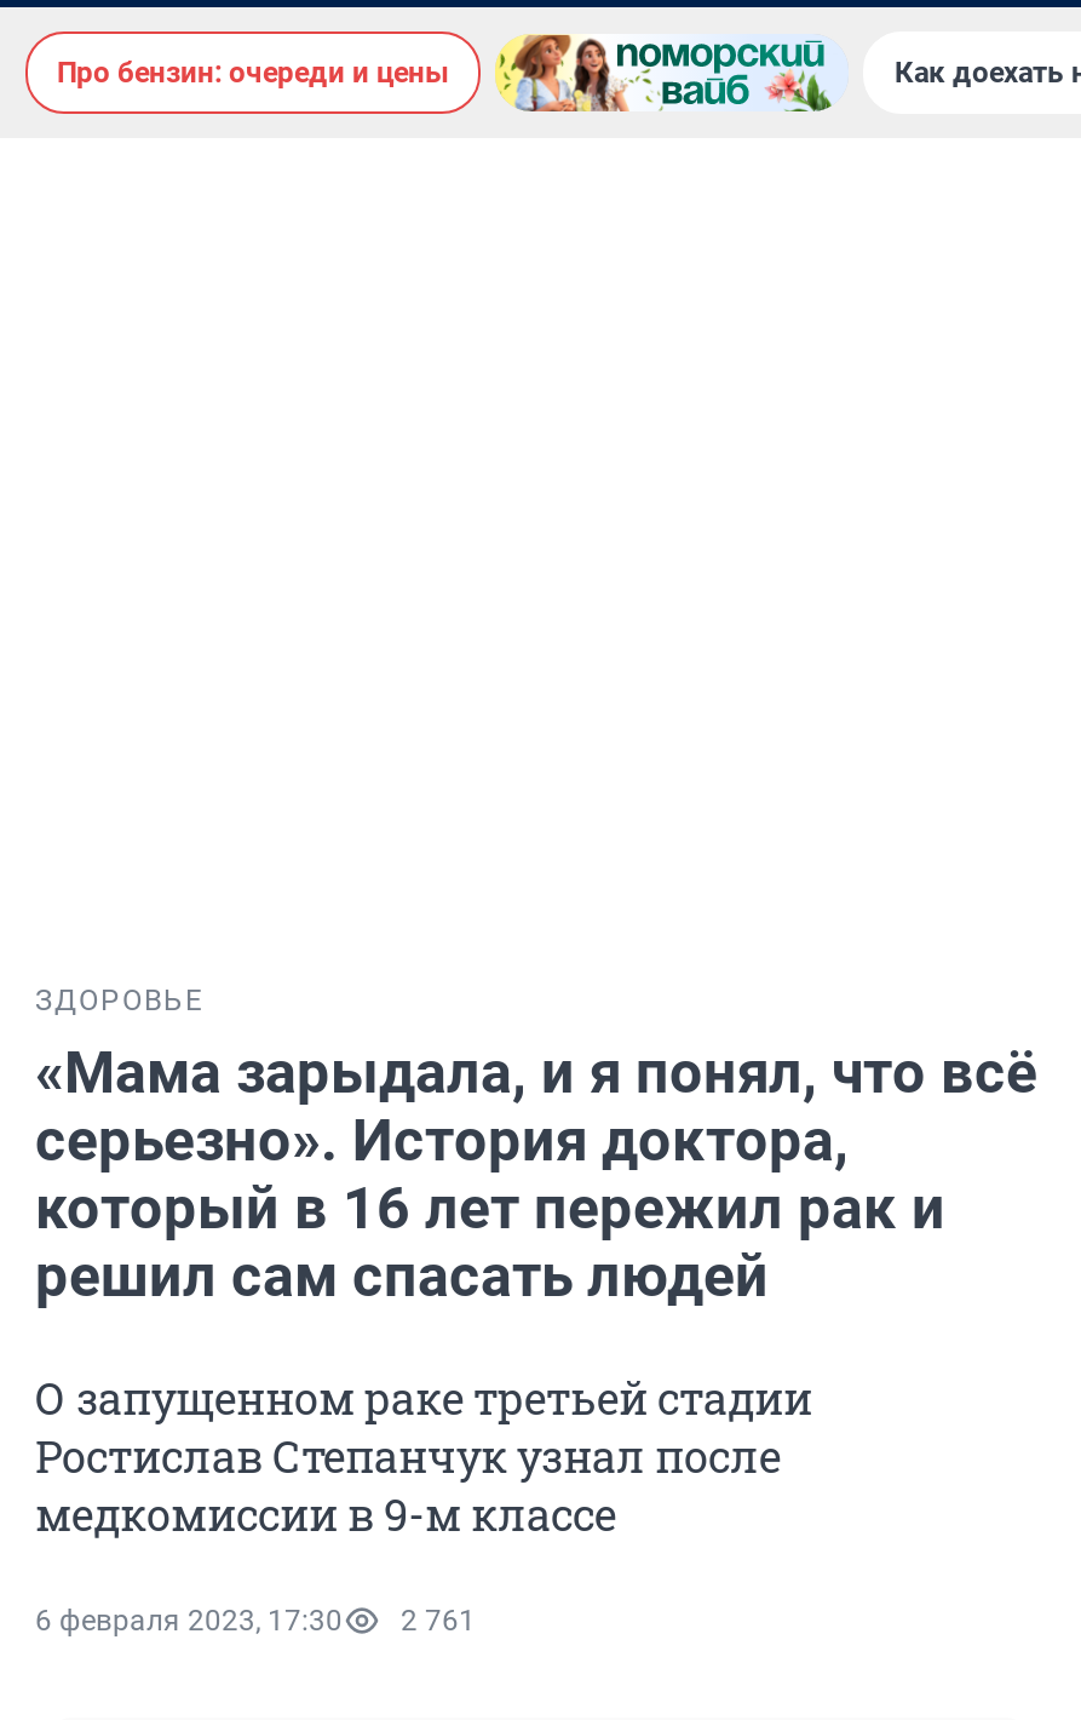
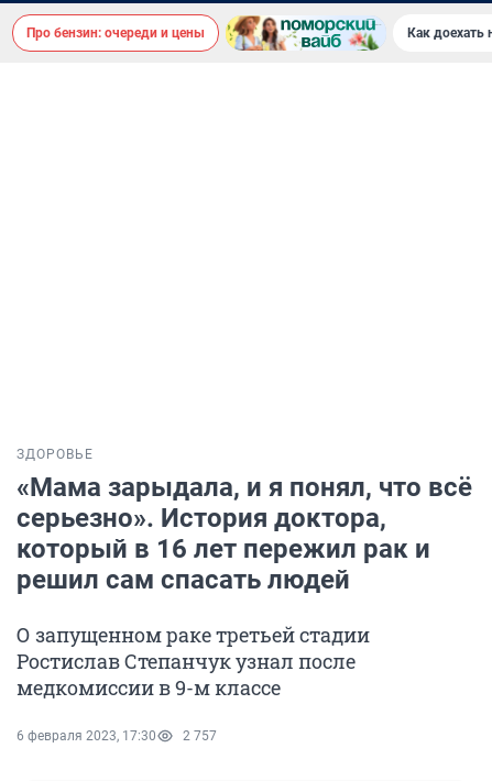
- 6 февраля 2023, 17:30 2 761
+ 6 февраля 2023, 17:30 2 757
